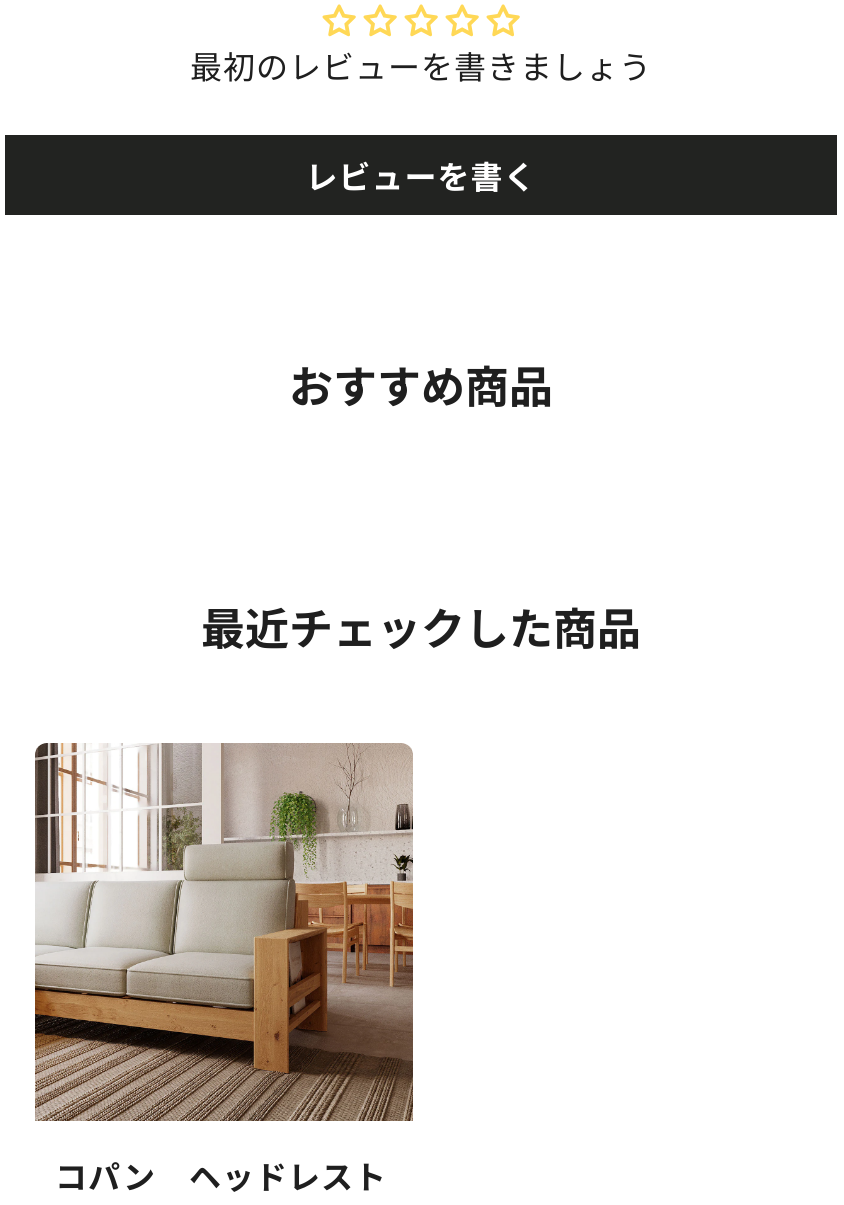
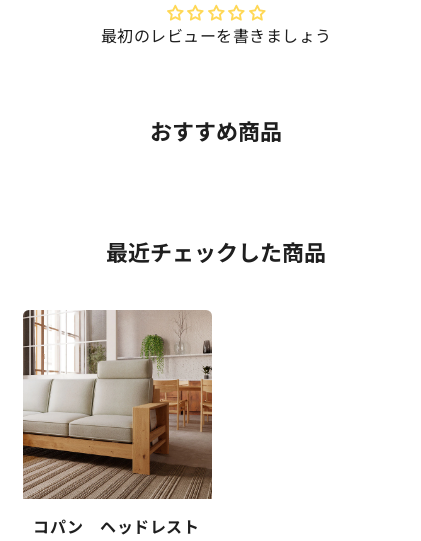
- レビューを書く
